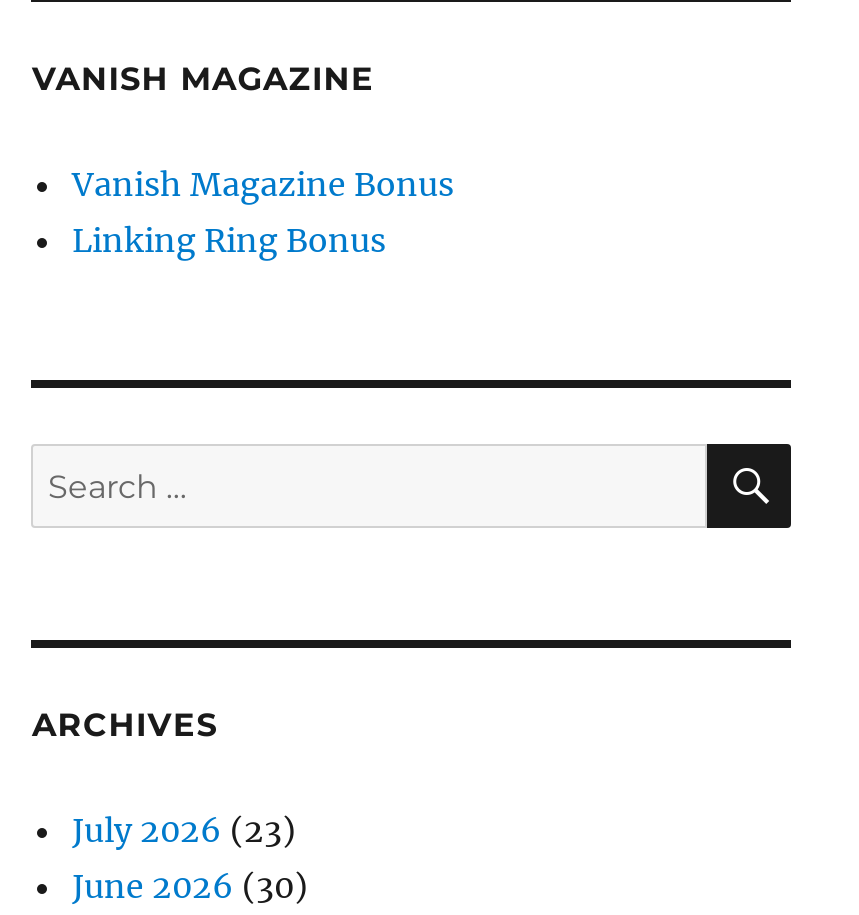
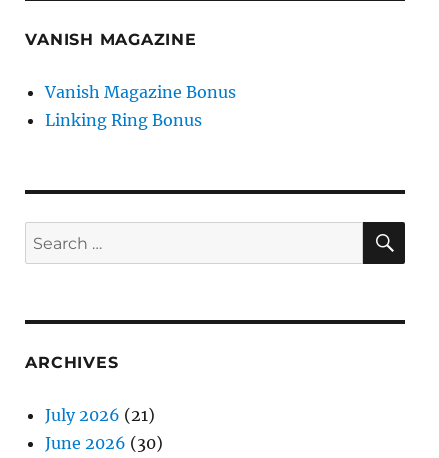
- July 2026 (23)
+ July 2026 (21)
